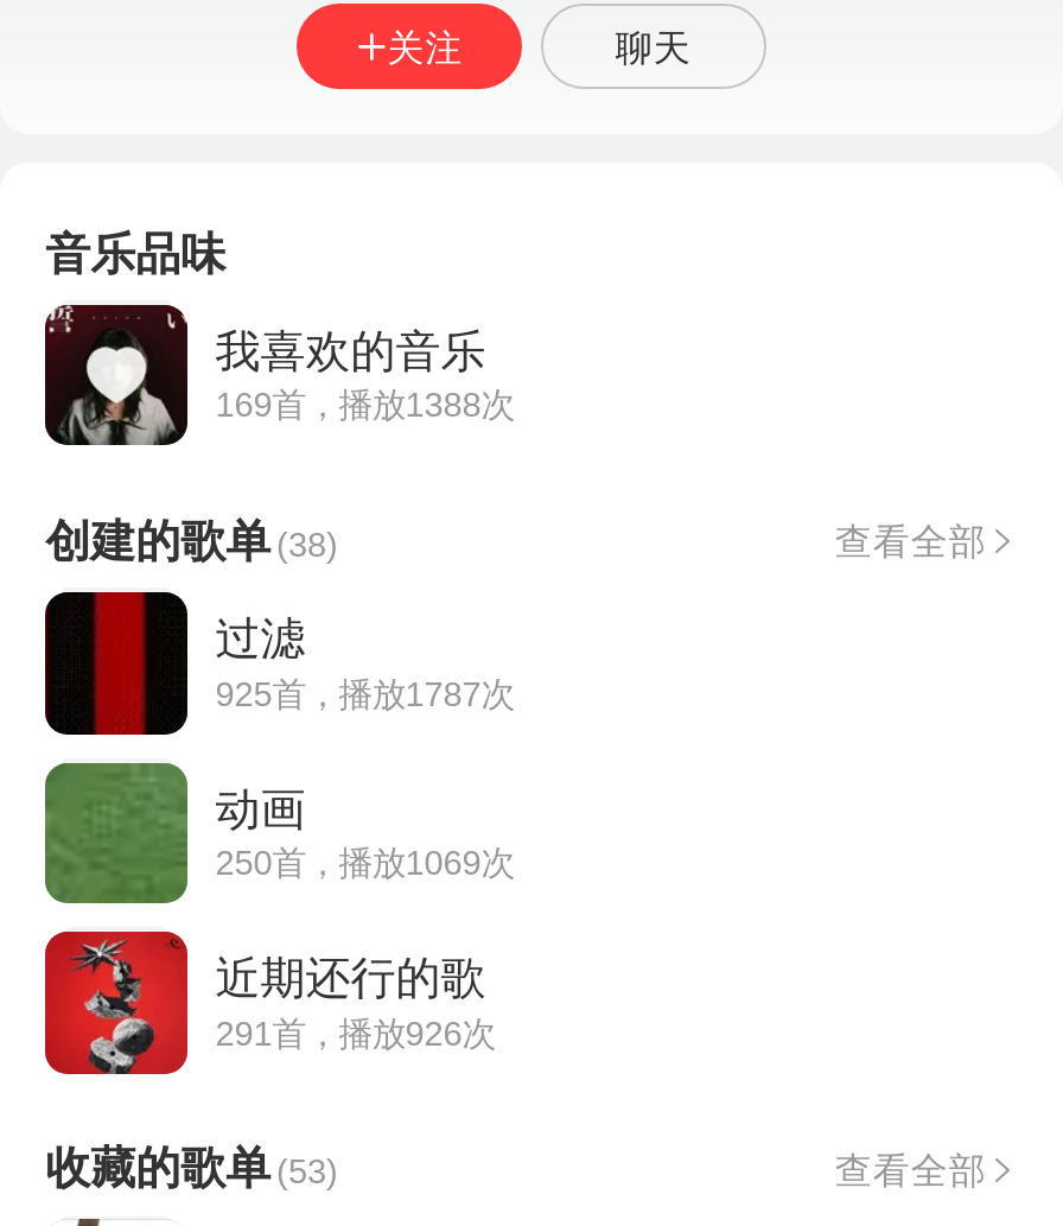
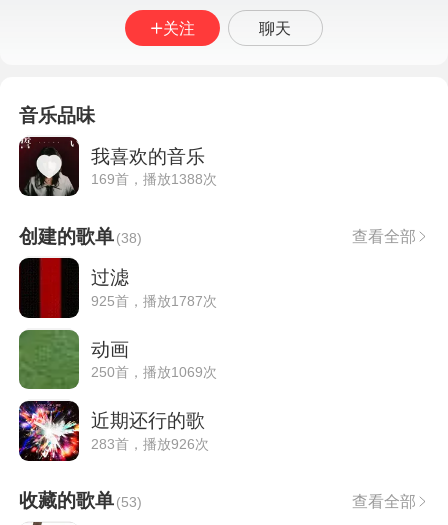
- [image]
- 291首，播放926次
+ [image]
+ 283首，播放926次
